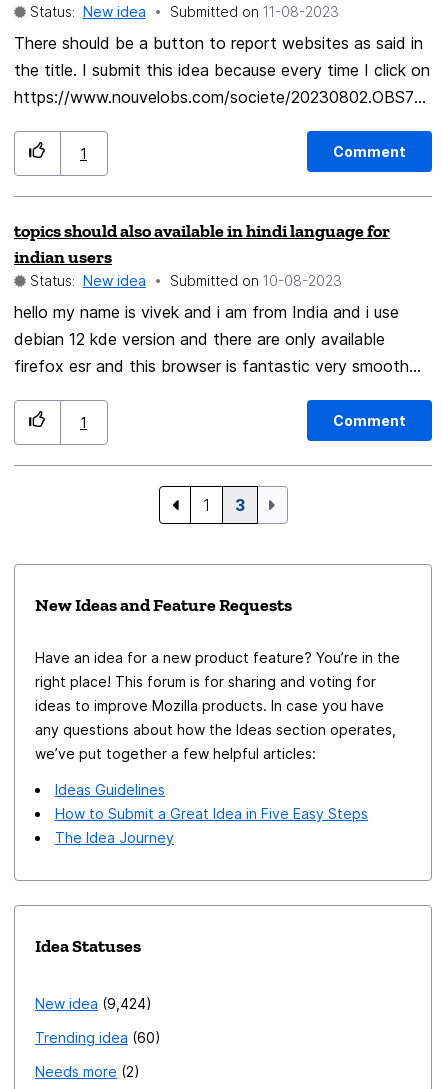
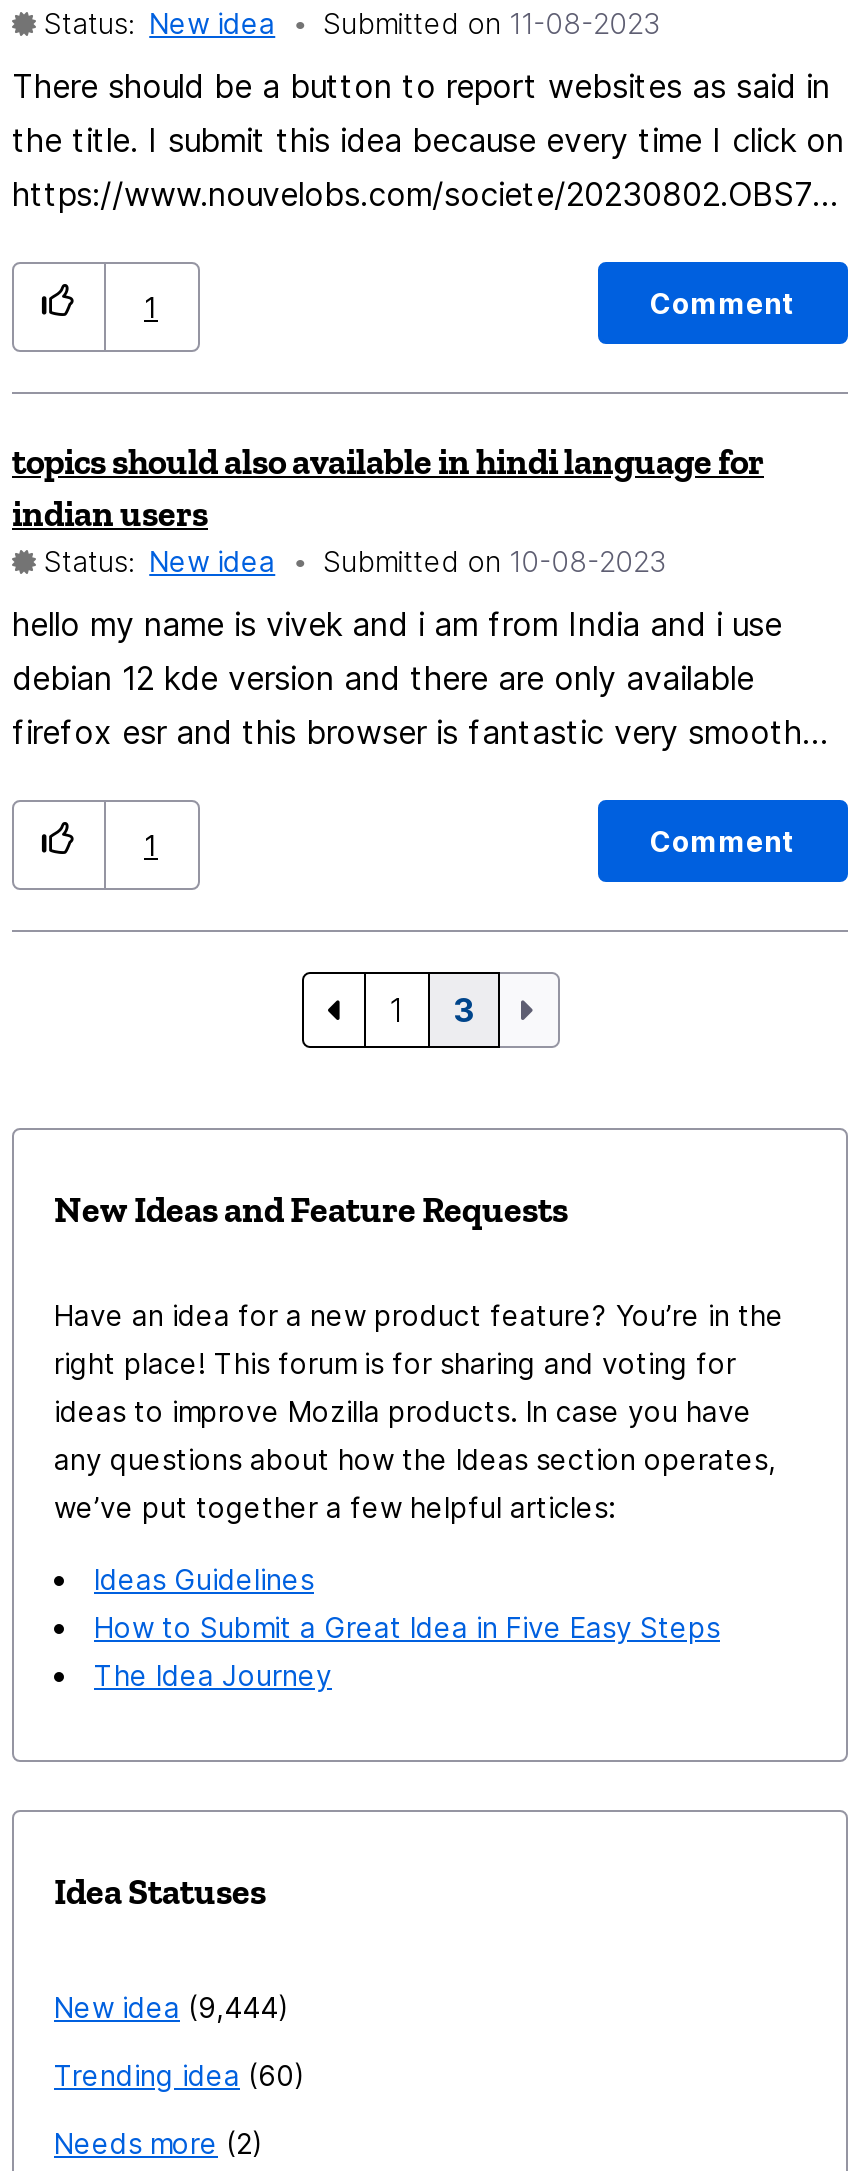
- New idea 9,424
+ New idea 9,444
